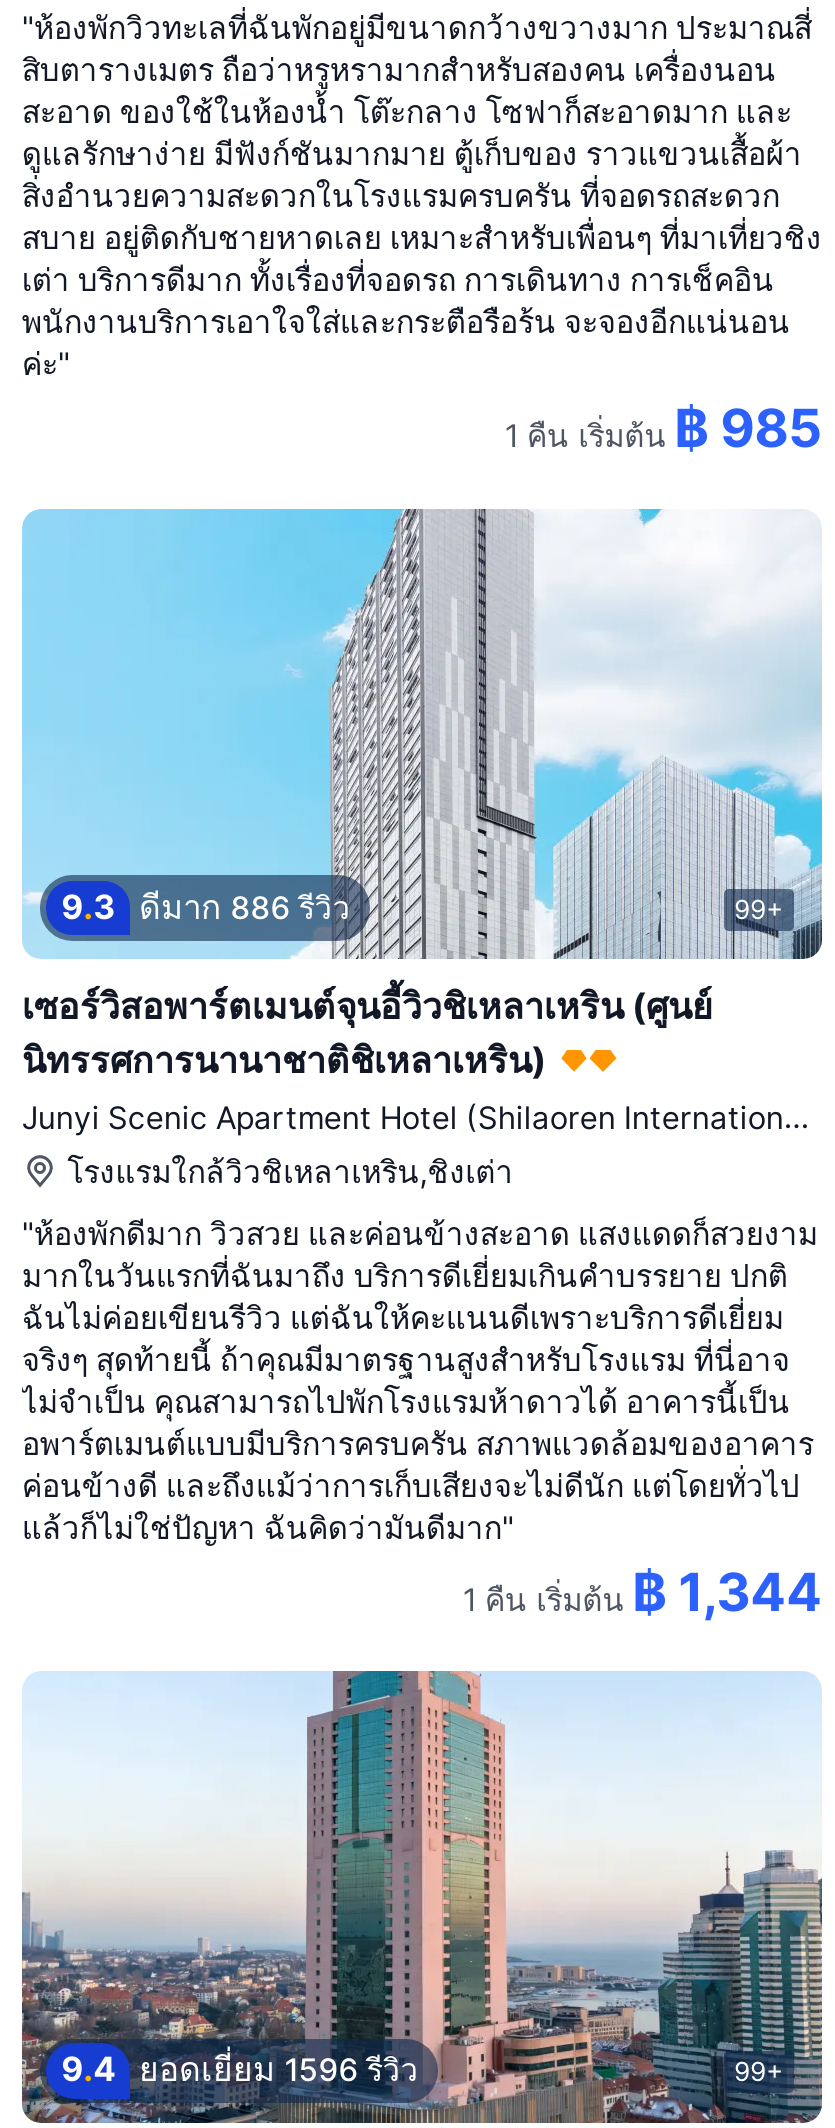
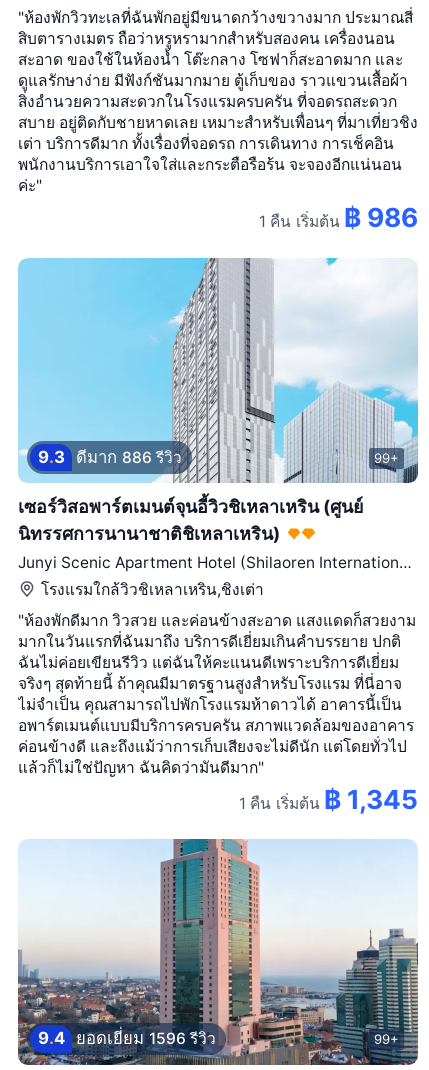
- 1 คืน เริ่มต้น฿ 985
+ 1 คืน เริ่มต้น฿ 986

- 1 คืน เริ่มต้น฿ 1,344
+ 1 คืน เริ่มต้น฿ 1,345
